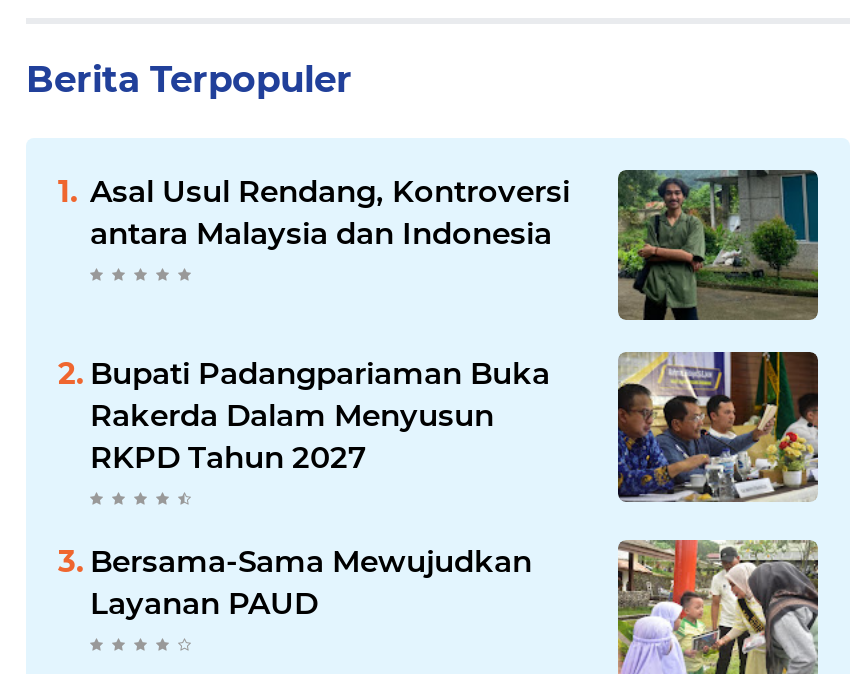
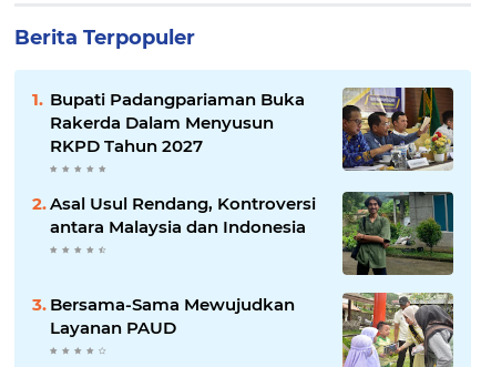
moved down: [image] | Asal Usul Rendang, Kontroversi | antara Malaysia dan Indonesia

moved up: [image] | Bupati Padangpariaman Buka | Rakerda Dalam Menyusun | RKPD Tahun 2027
